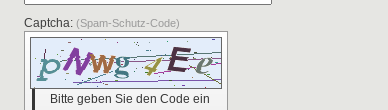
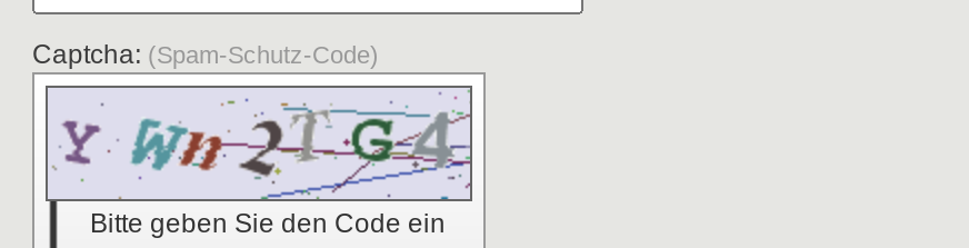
- [image]
+ [image]
